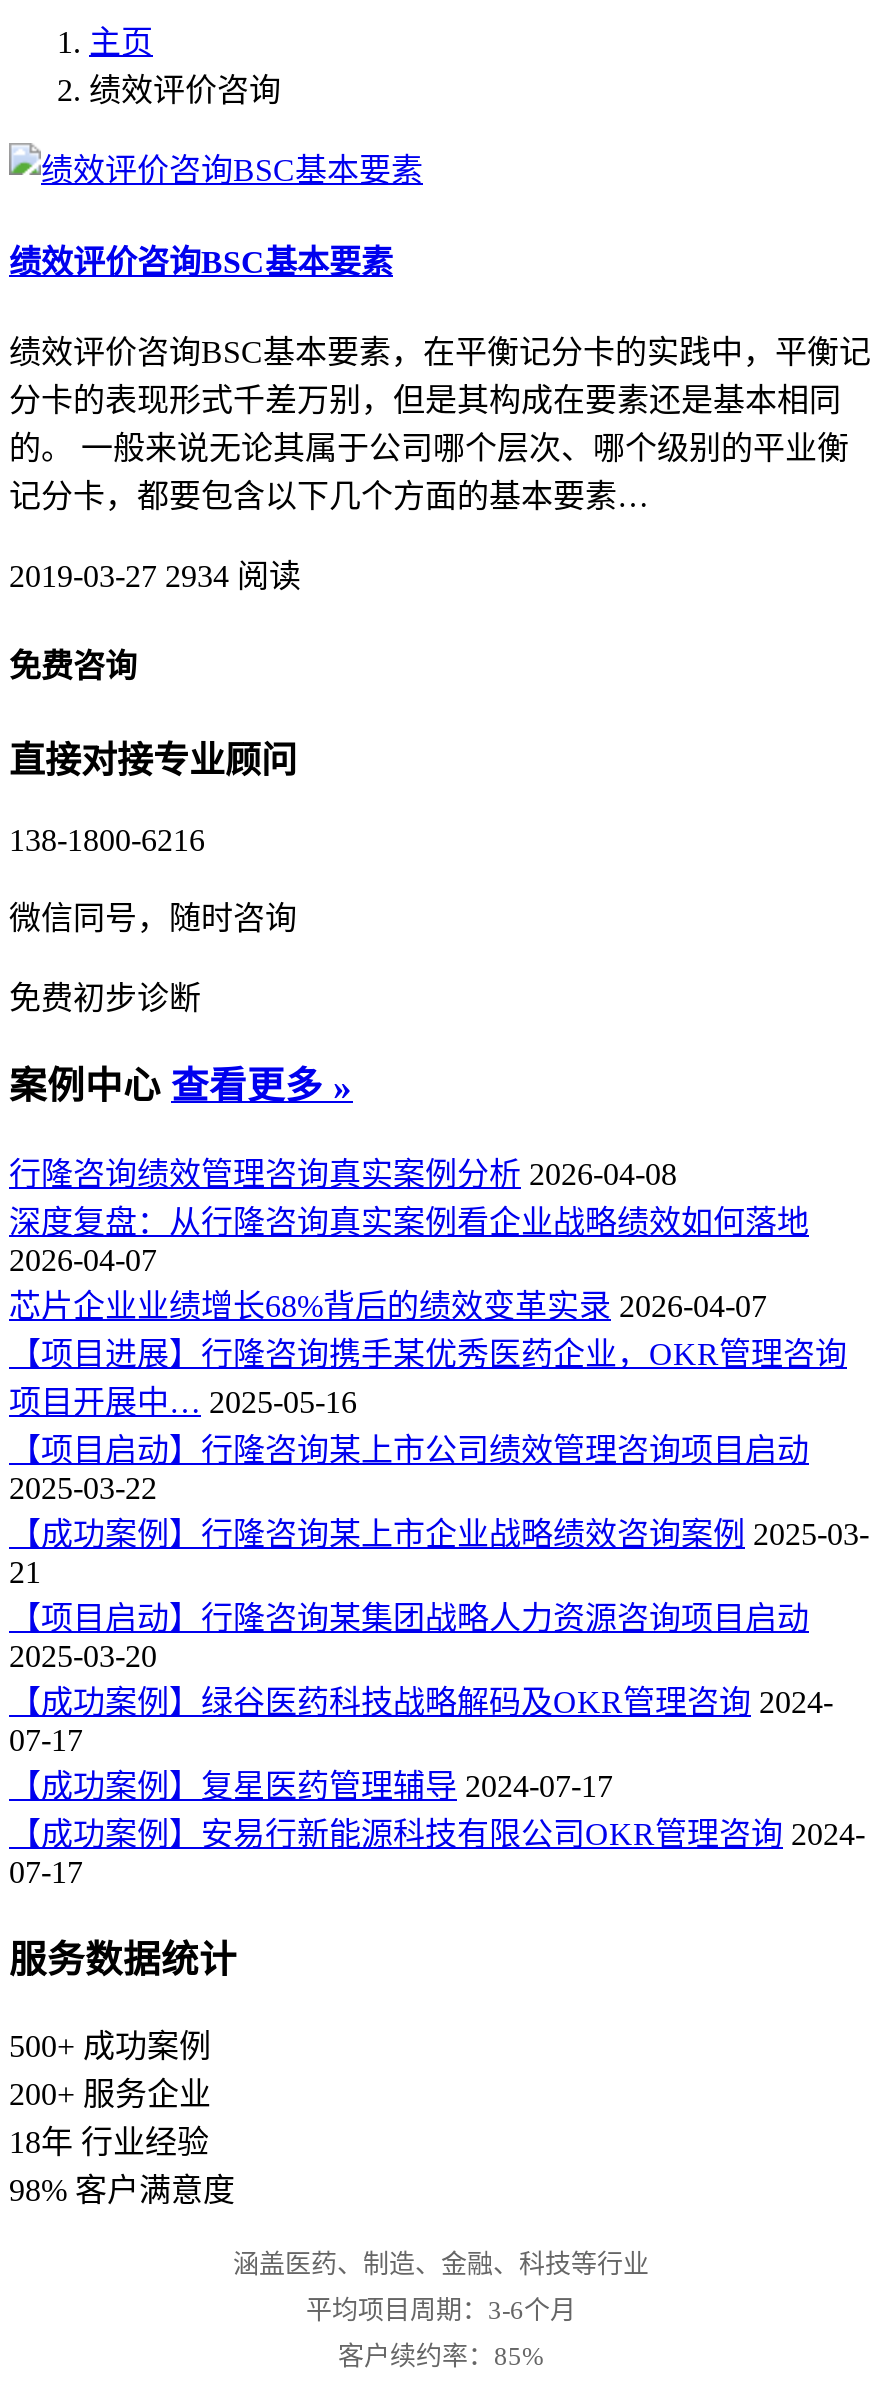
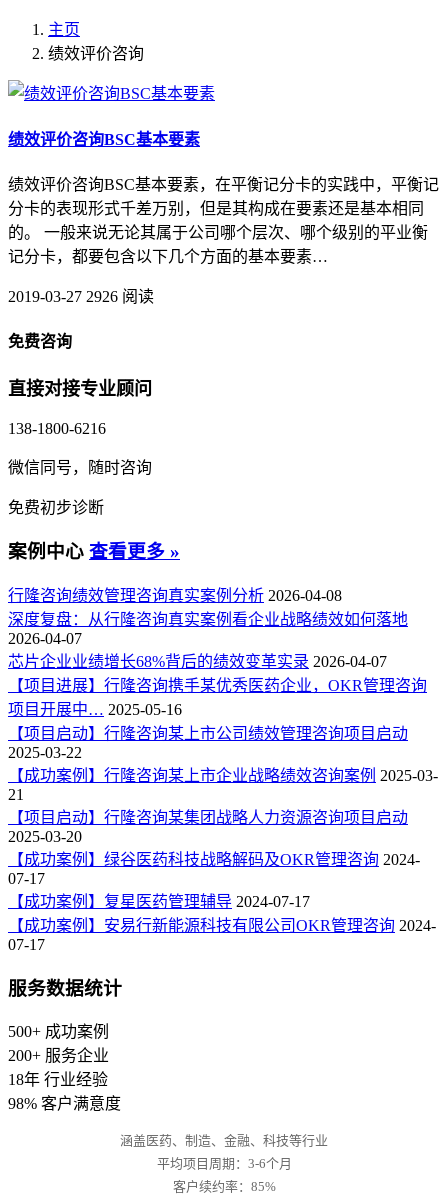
- 2019-03-27 2934 阅读
+ 2019-03-27 2926 阅读
